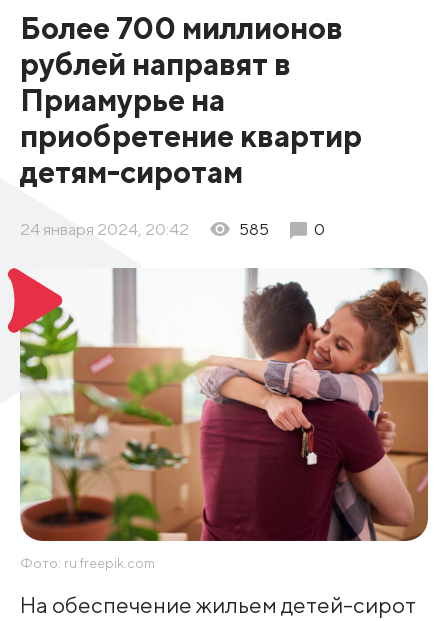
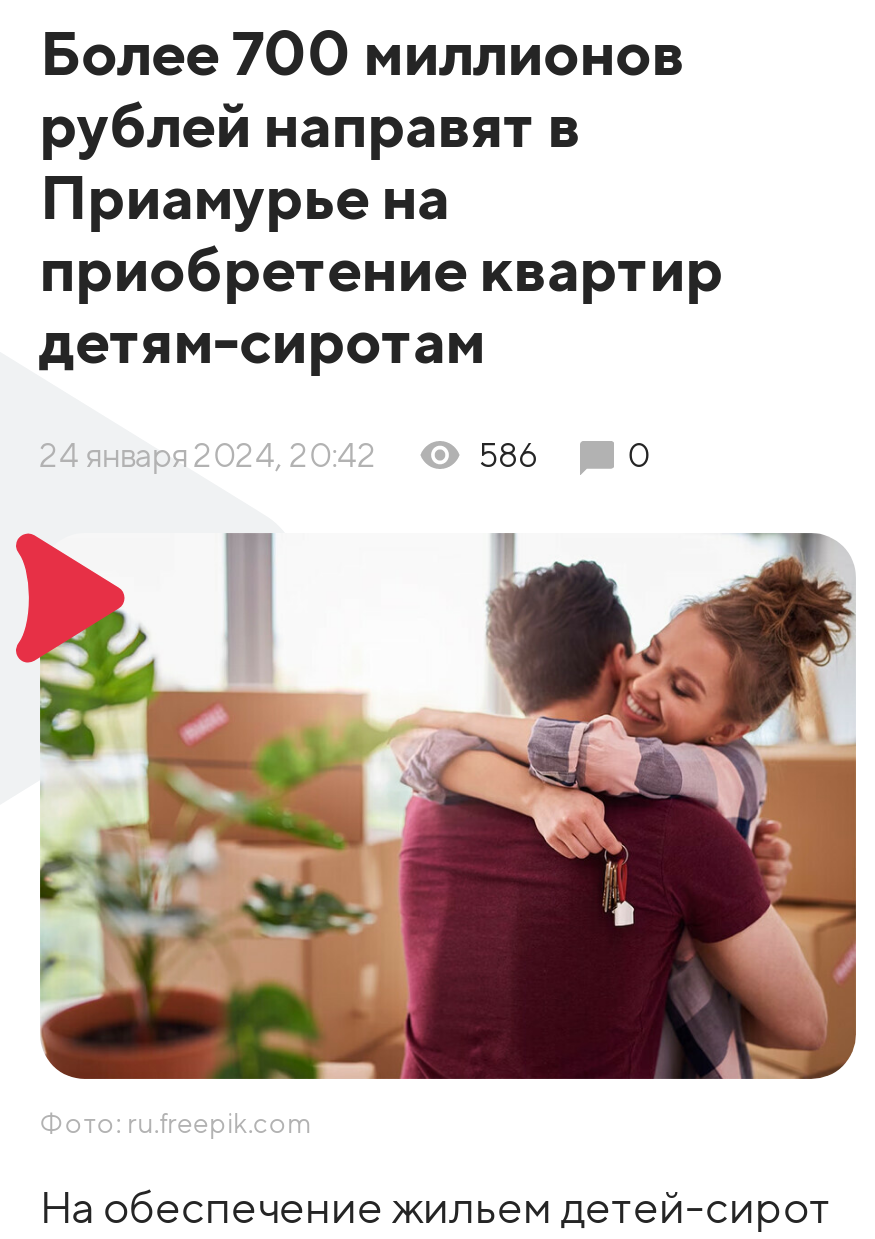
- 585
+ 586
